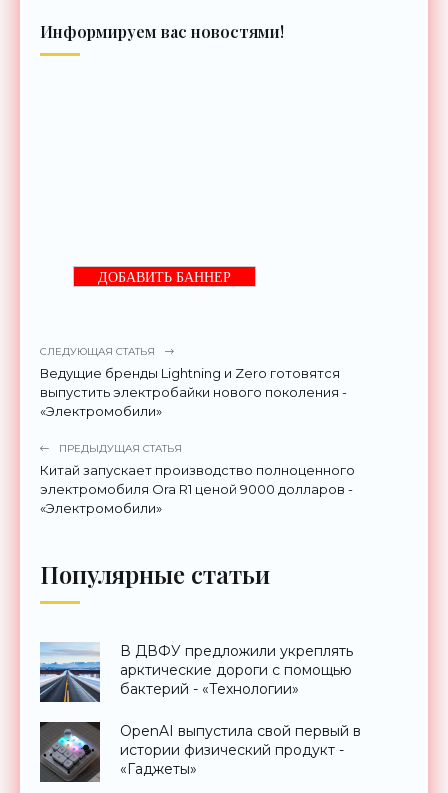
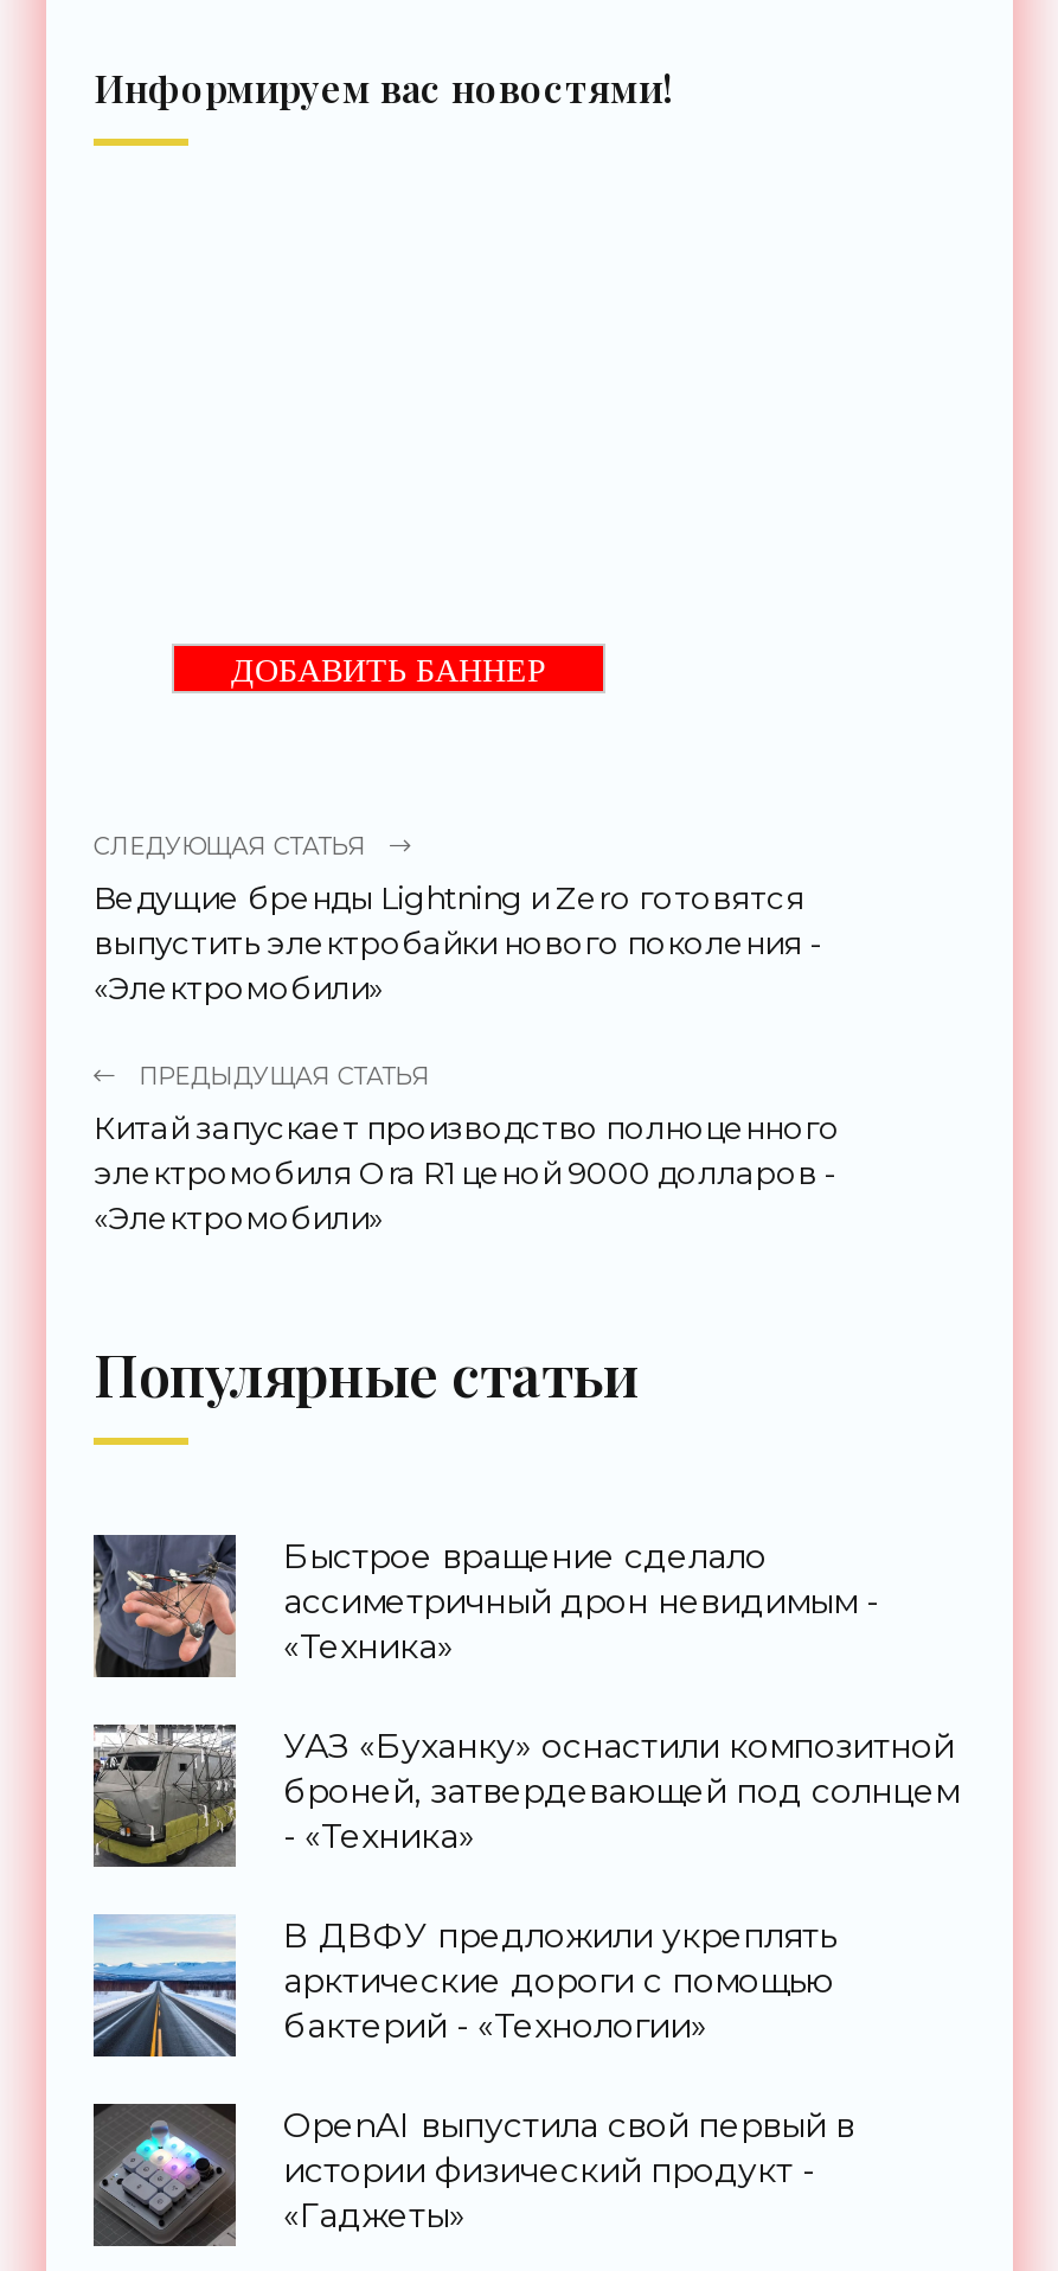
+ [image]
+ Быстрое вращение сделало
+ ассиметричный дрон невидимым -
+ «Техника»
+ УАЗ «Буханку» оснастили композитной
+ броней, затвердевающей под солнцем
+ - «Техника»

+ [image]
